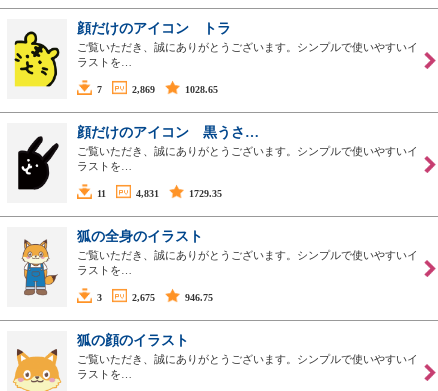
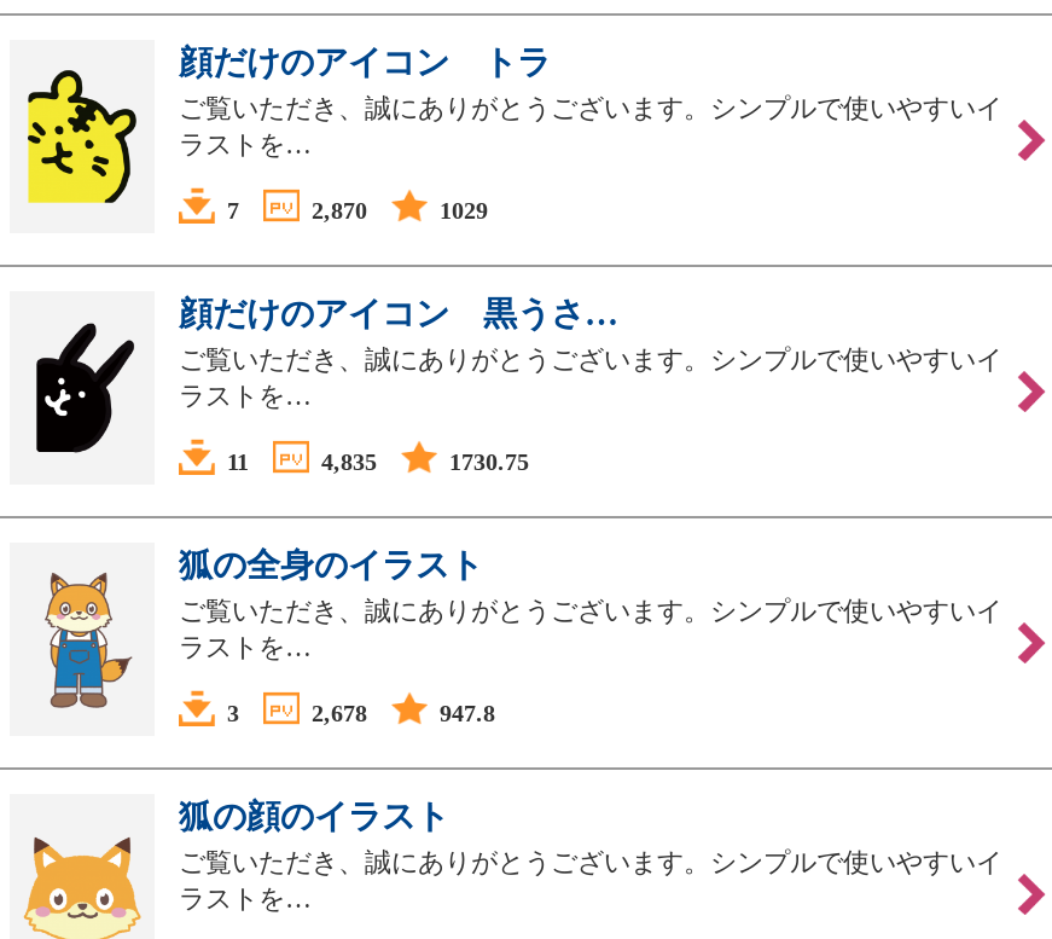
- 2,869
+ 2,870

- 1028.65
+ 1029

- 4,831
+ 4,835

- 1729.35
+ 1730.75

- 2,675
+ 2,678

- 946.75
+ 947.8
